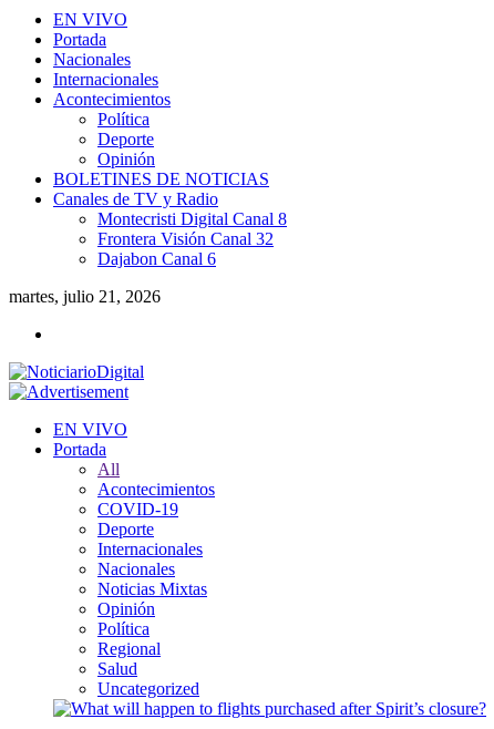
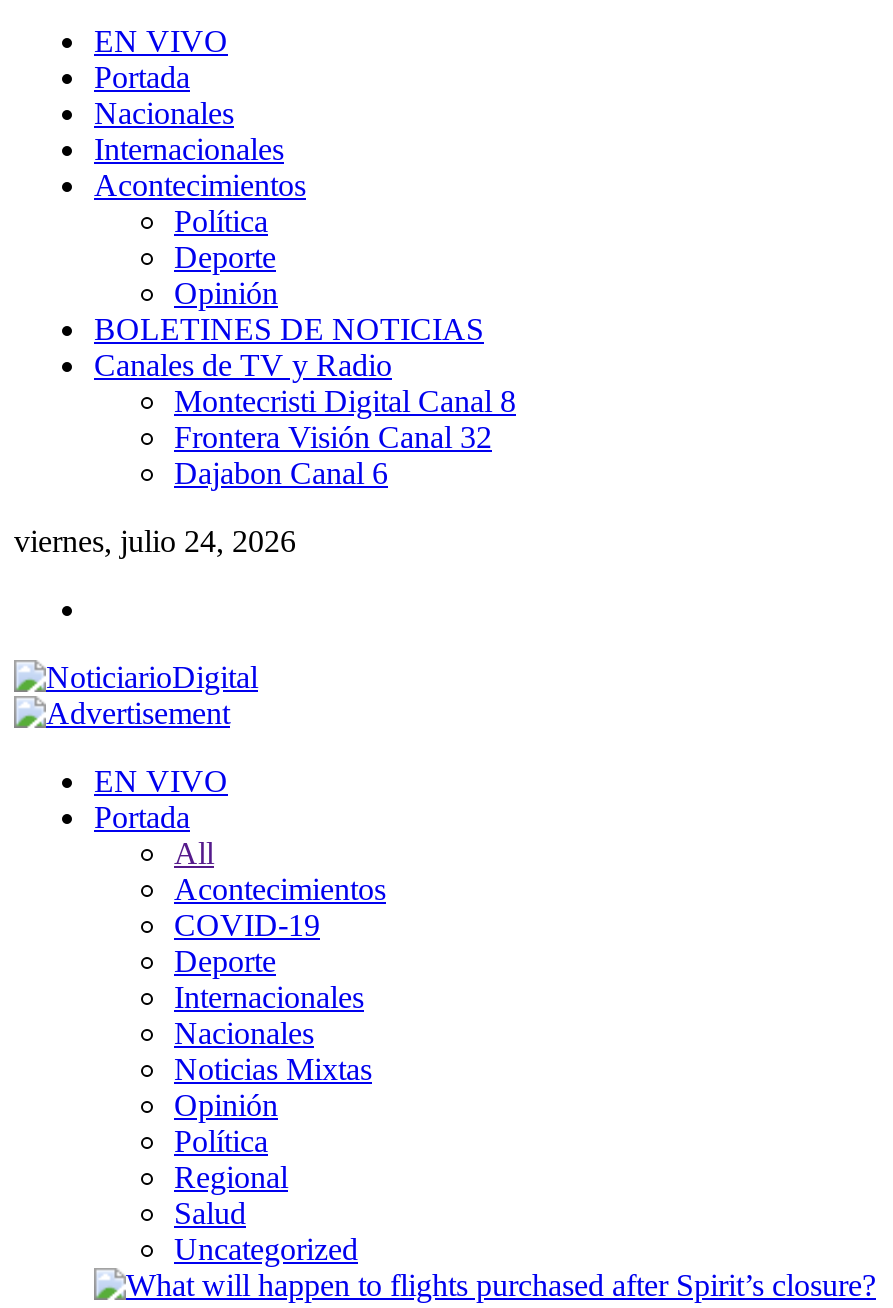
- martes, julio 21, 2026
+ viernes, julio 24, 2026
